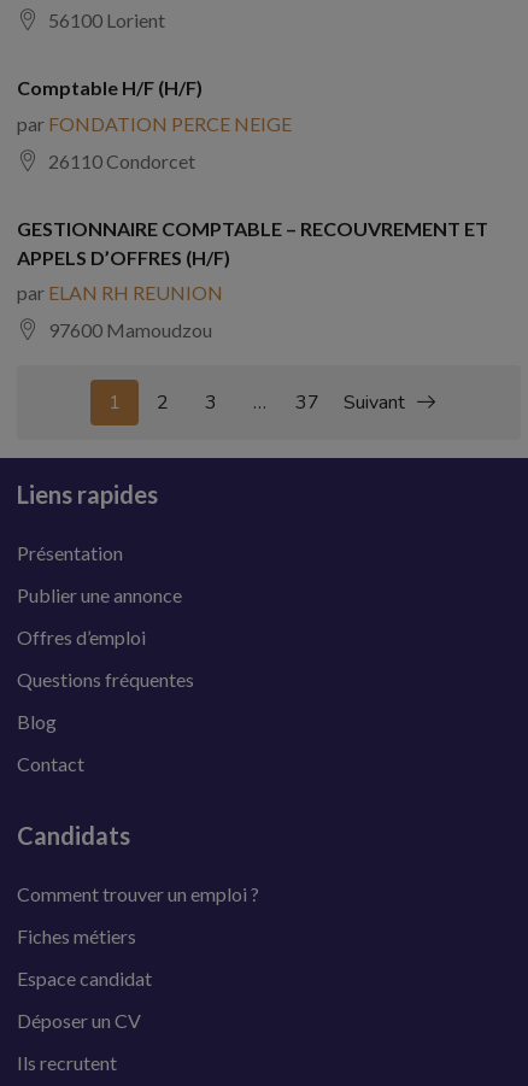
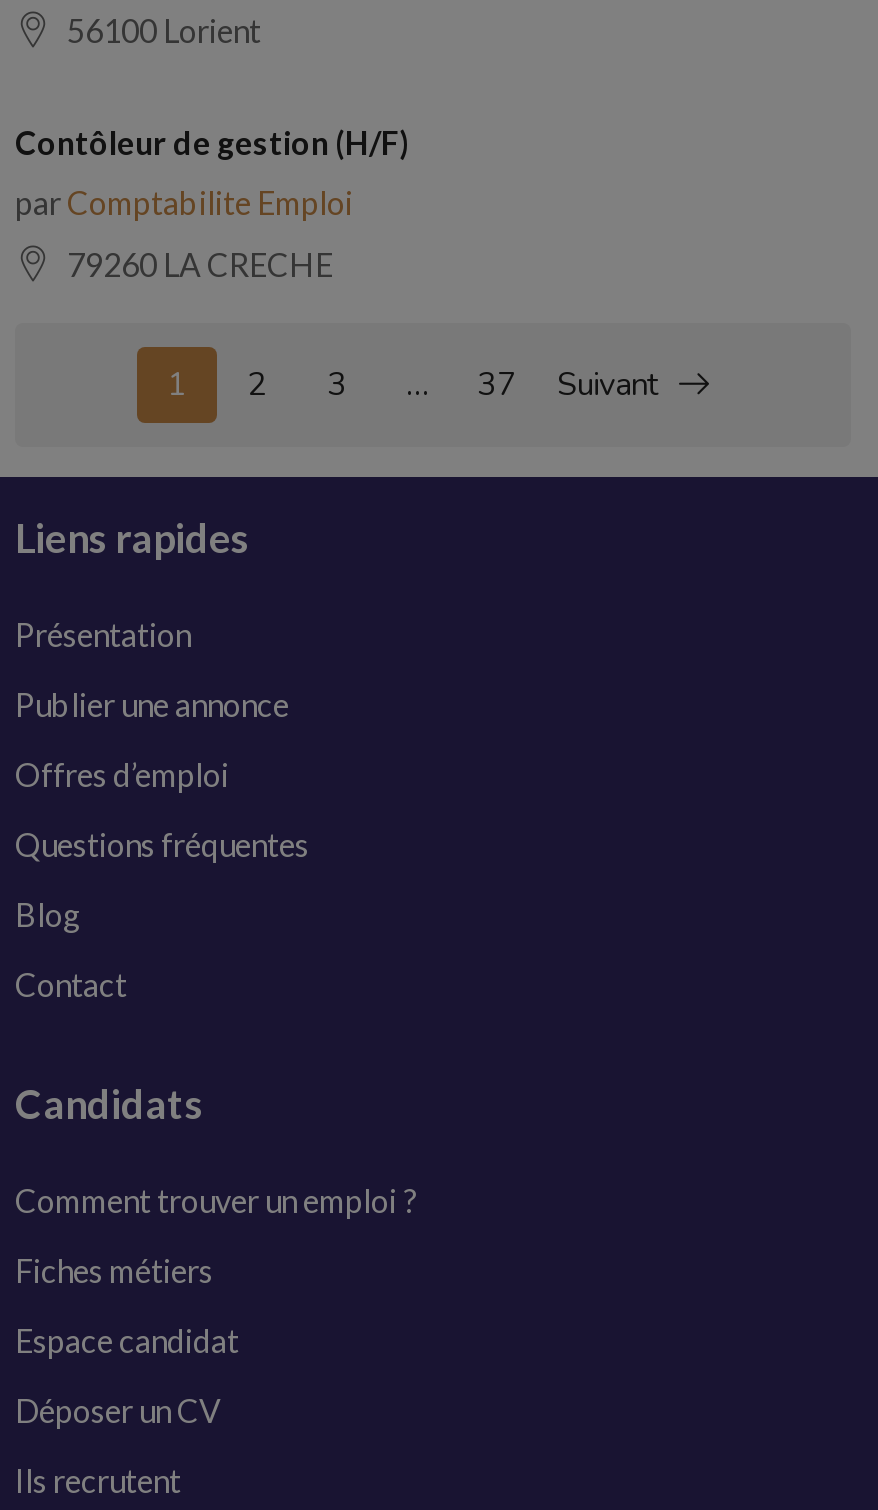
- Comptable H/F (H/F)
- par FONDATION PERCE NEIGE
- 26110 Condorcet
- GESTIONNAIRE COMPTABLE – RECOUVREMENT ET
- APPELS D’OFFRES (H/F)
- par ELAN RH REUNION
- 97600 Mamoudzou
+ Contôleur de gestion (H/F)
+ par Comptabilite Emploi
+ 79260 LA CRECHE
